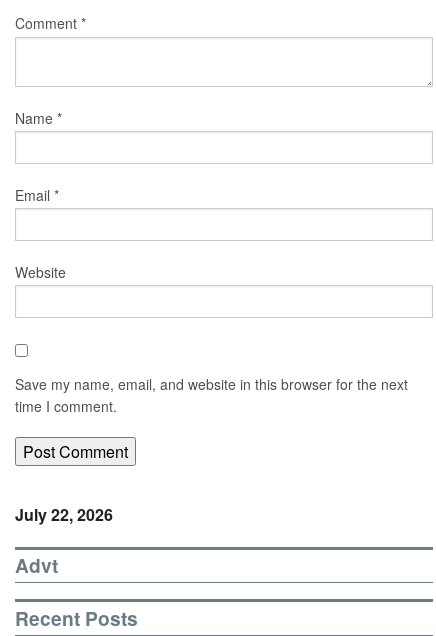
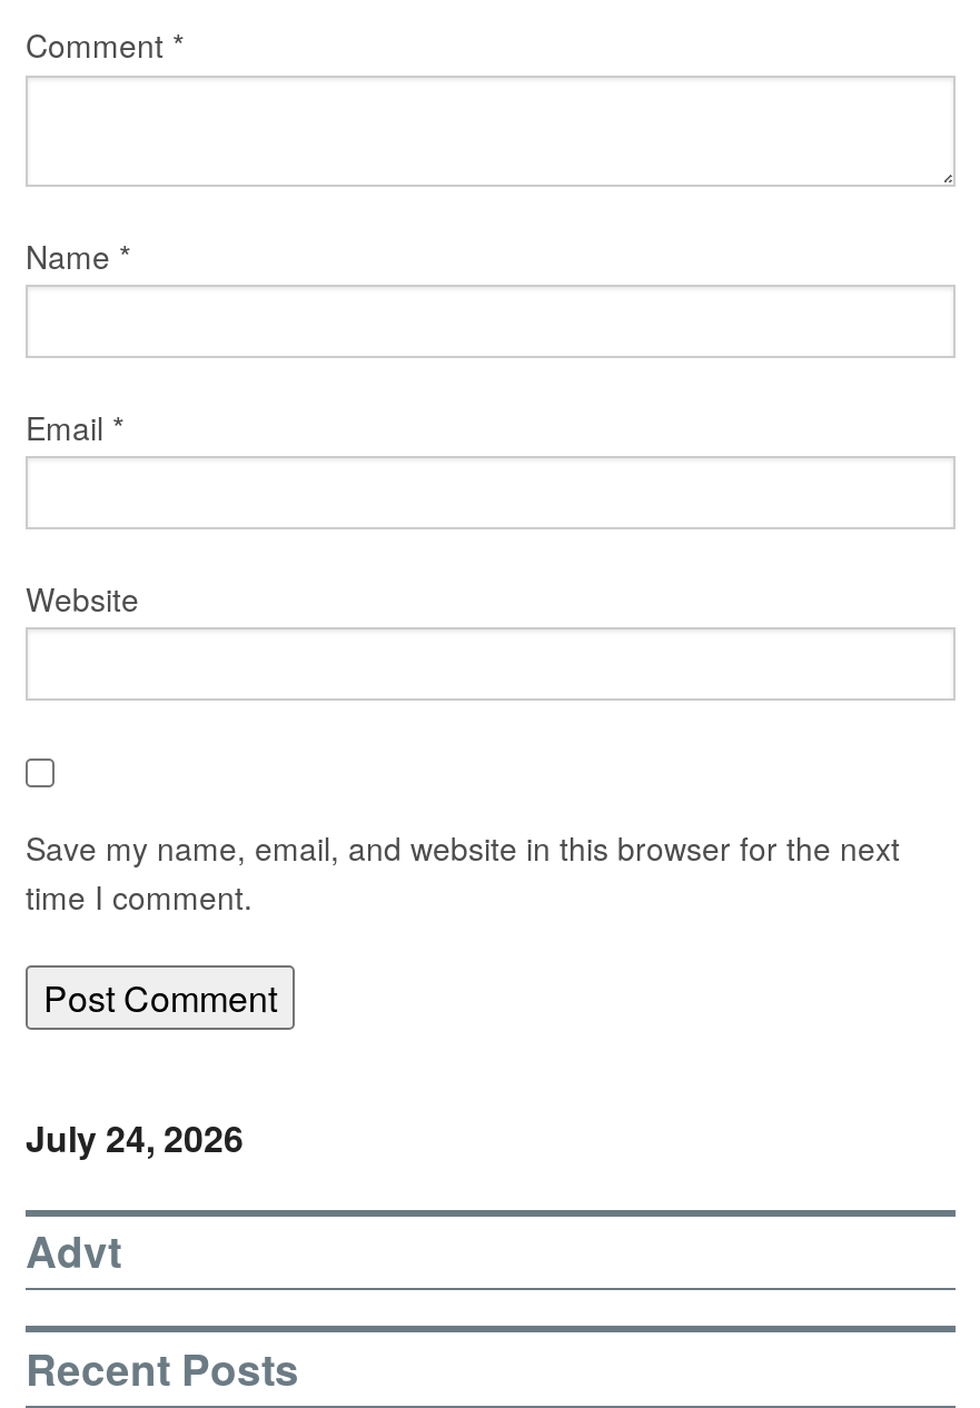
- July 22, 2026
+ July 24, 2026
